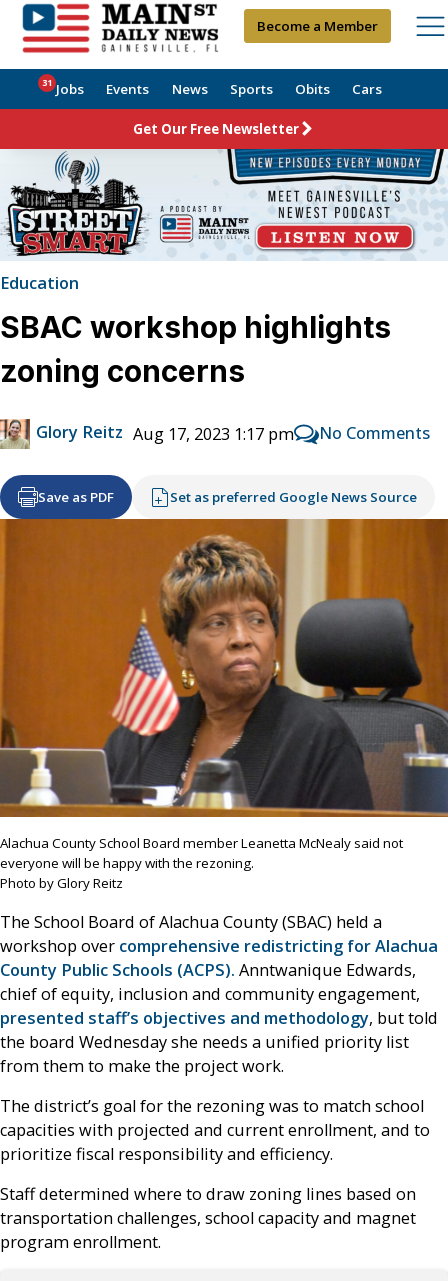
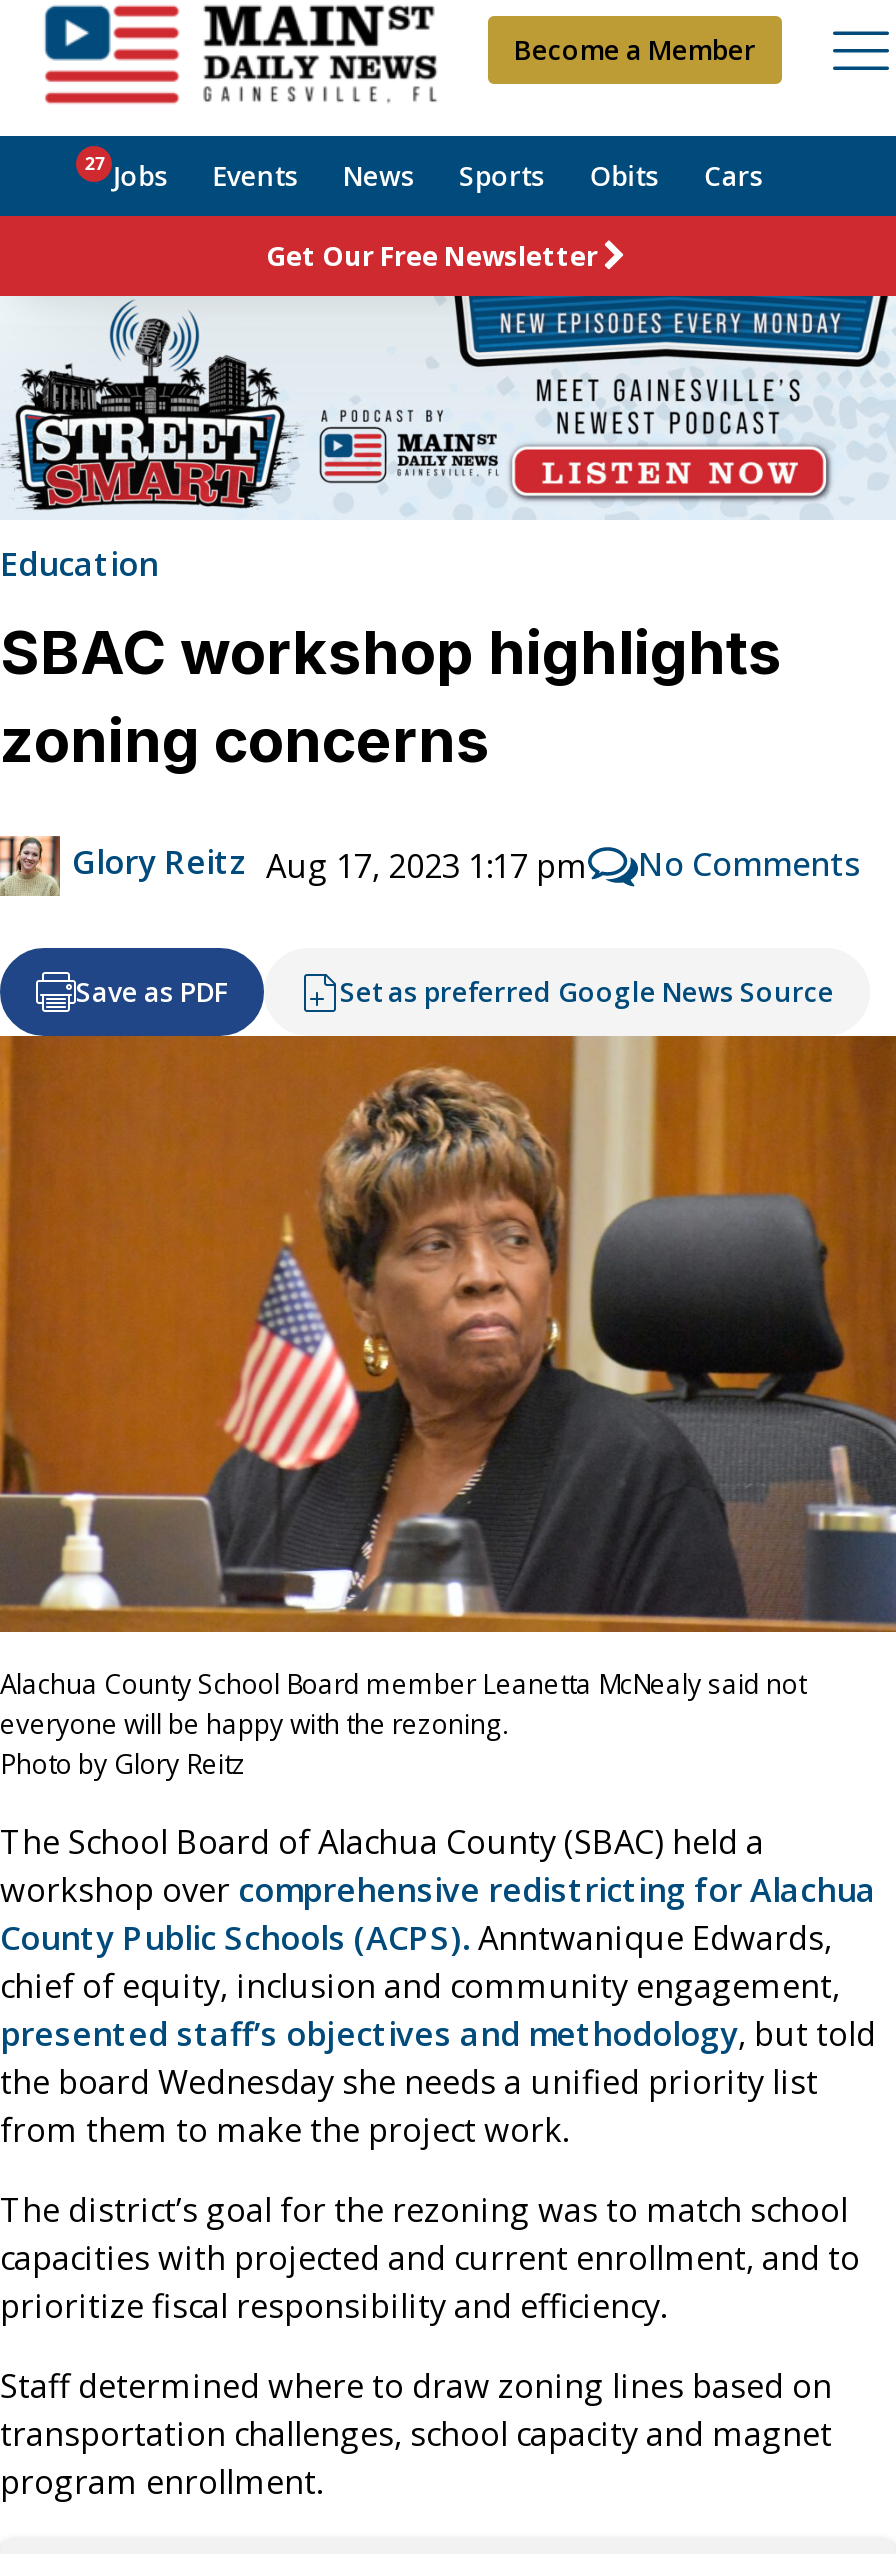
- 31 Jobs Events News Sports Obits Cars
+ 27 Jobs Events News Sports Obits Cars
